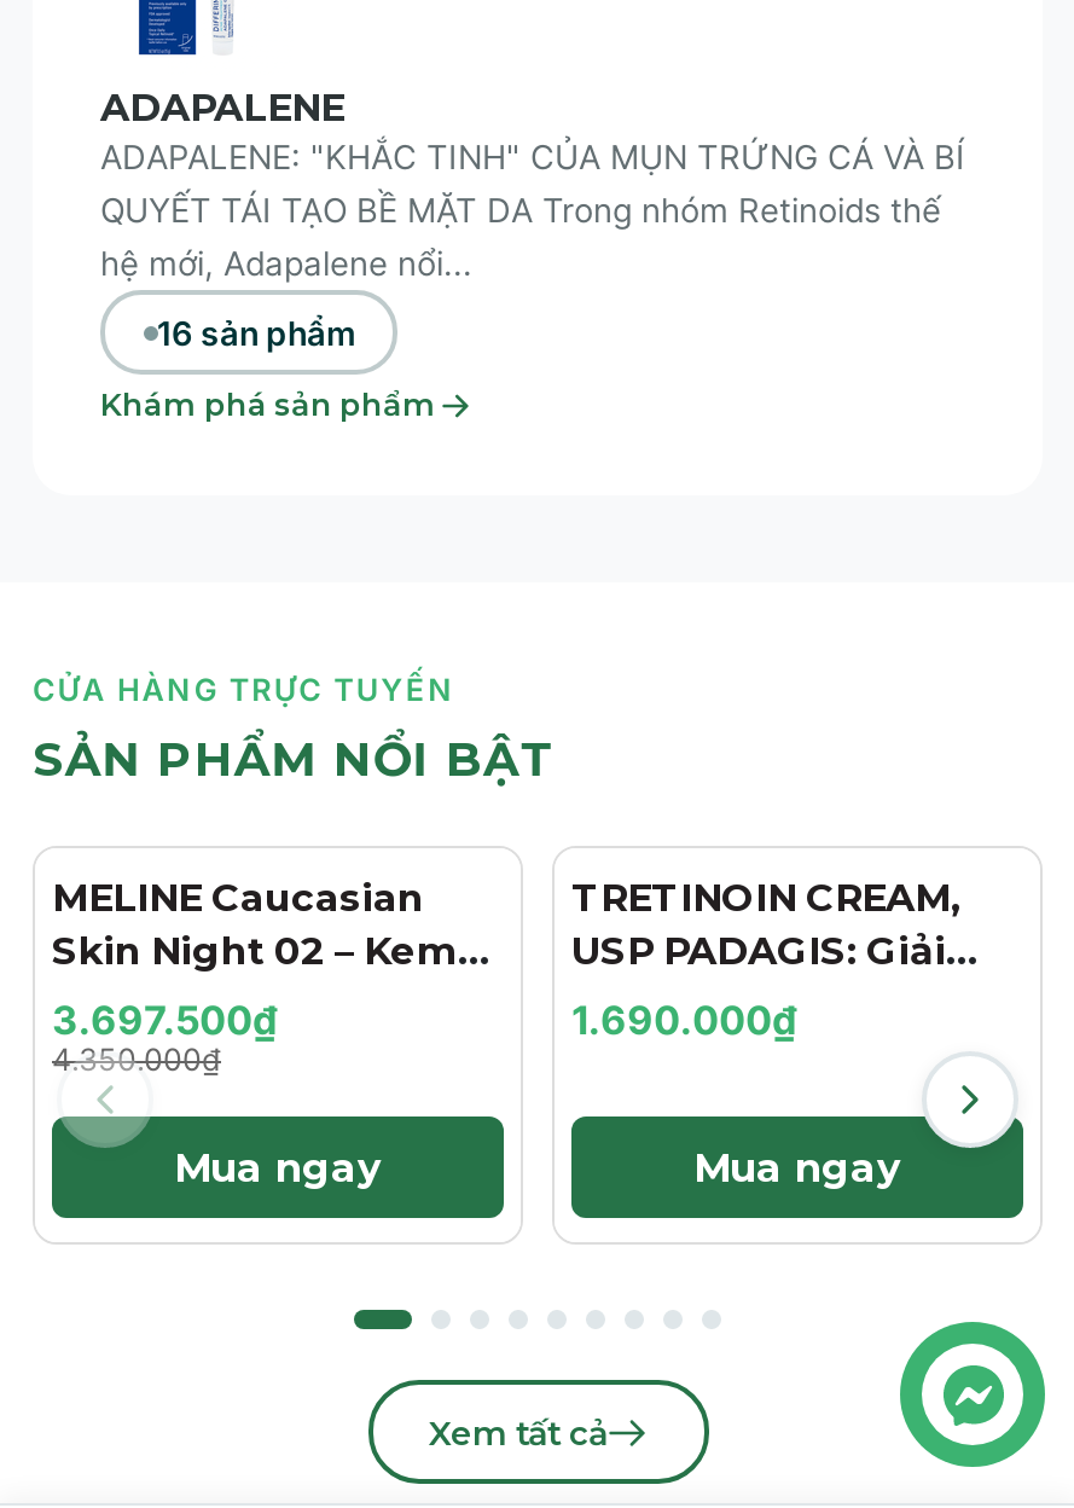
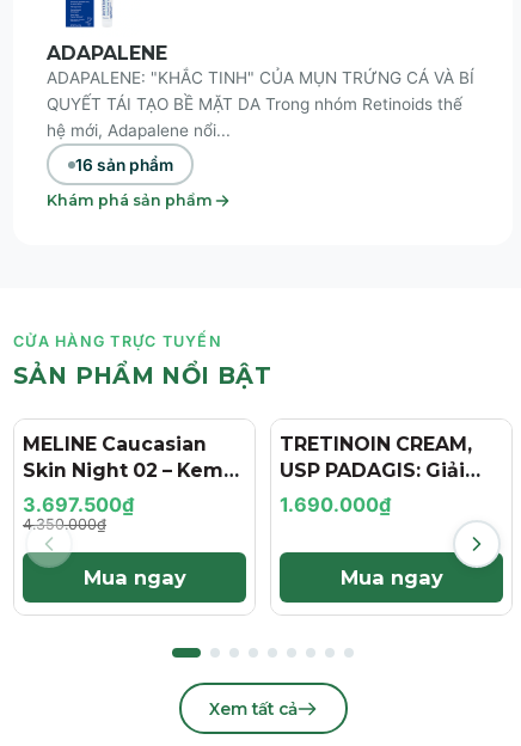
- [image]
